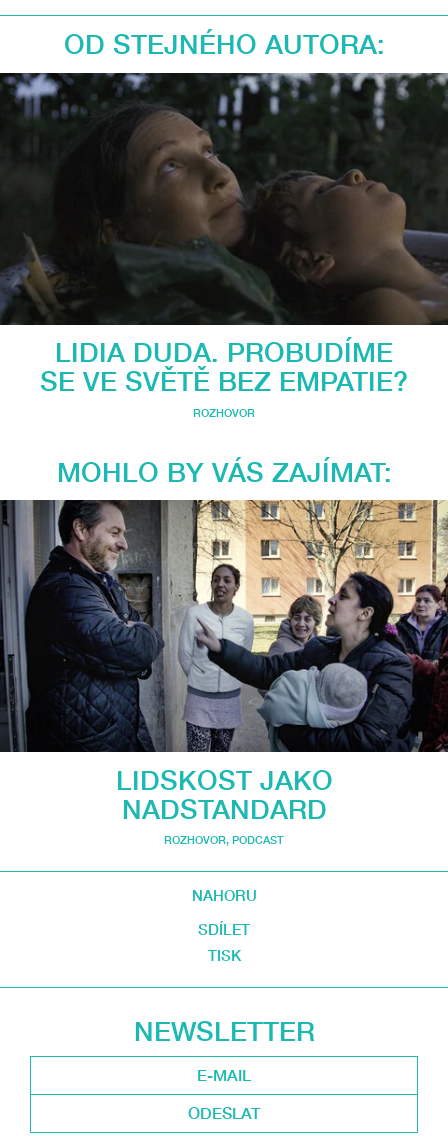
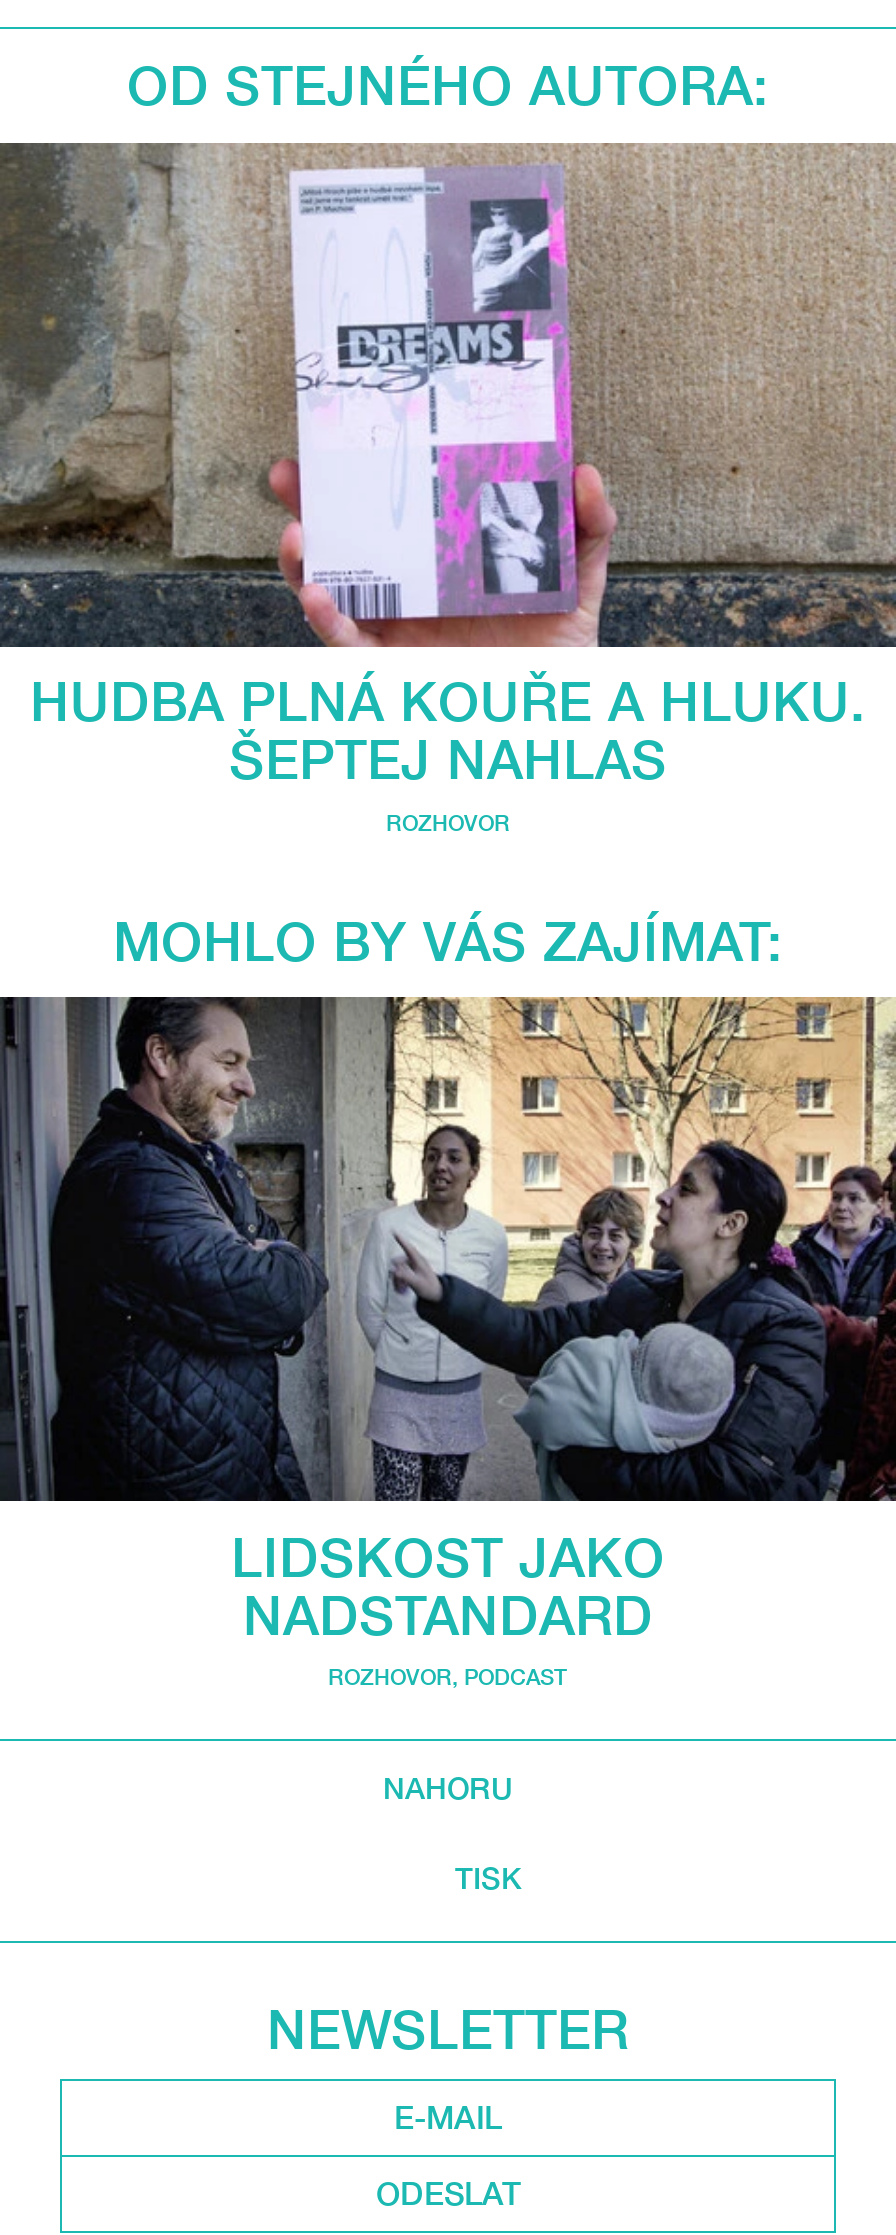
- [image]
- LIDIA DUDA. PROBUDÍME
- SE VE SVĚTĚ BEZ EMPATIE?
+ [image]
+ HUDBA PLNÁ KOUŘE A HLUKU.
+ ŠEPTEJ NAHLAS

- SDÍLET
